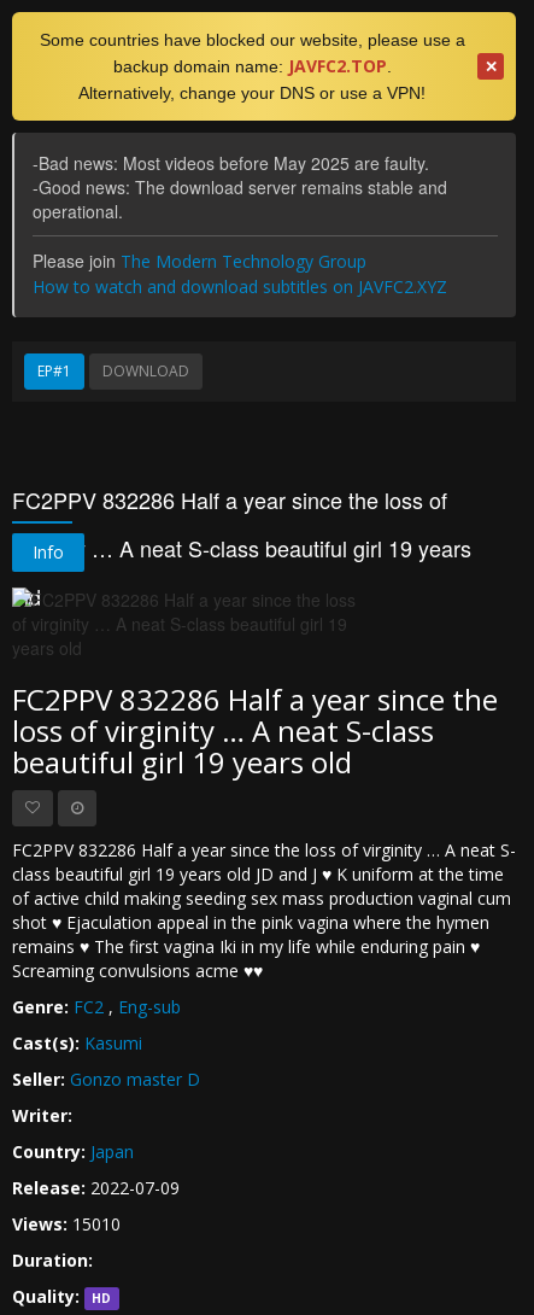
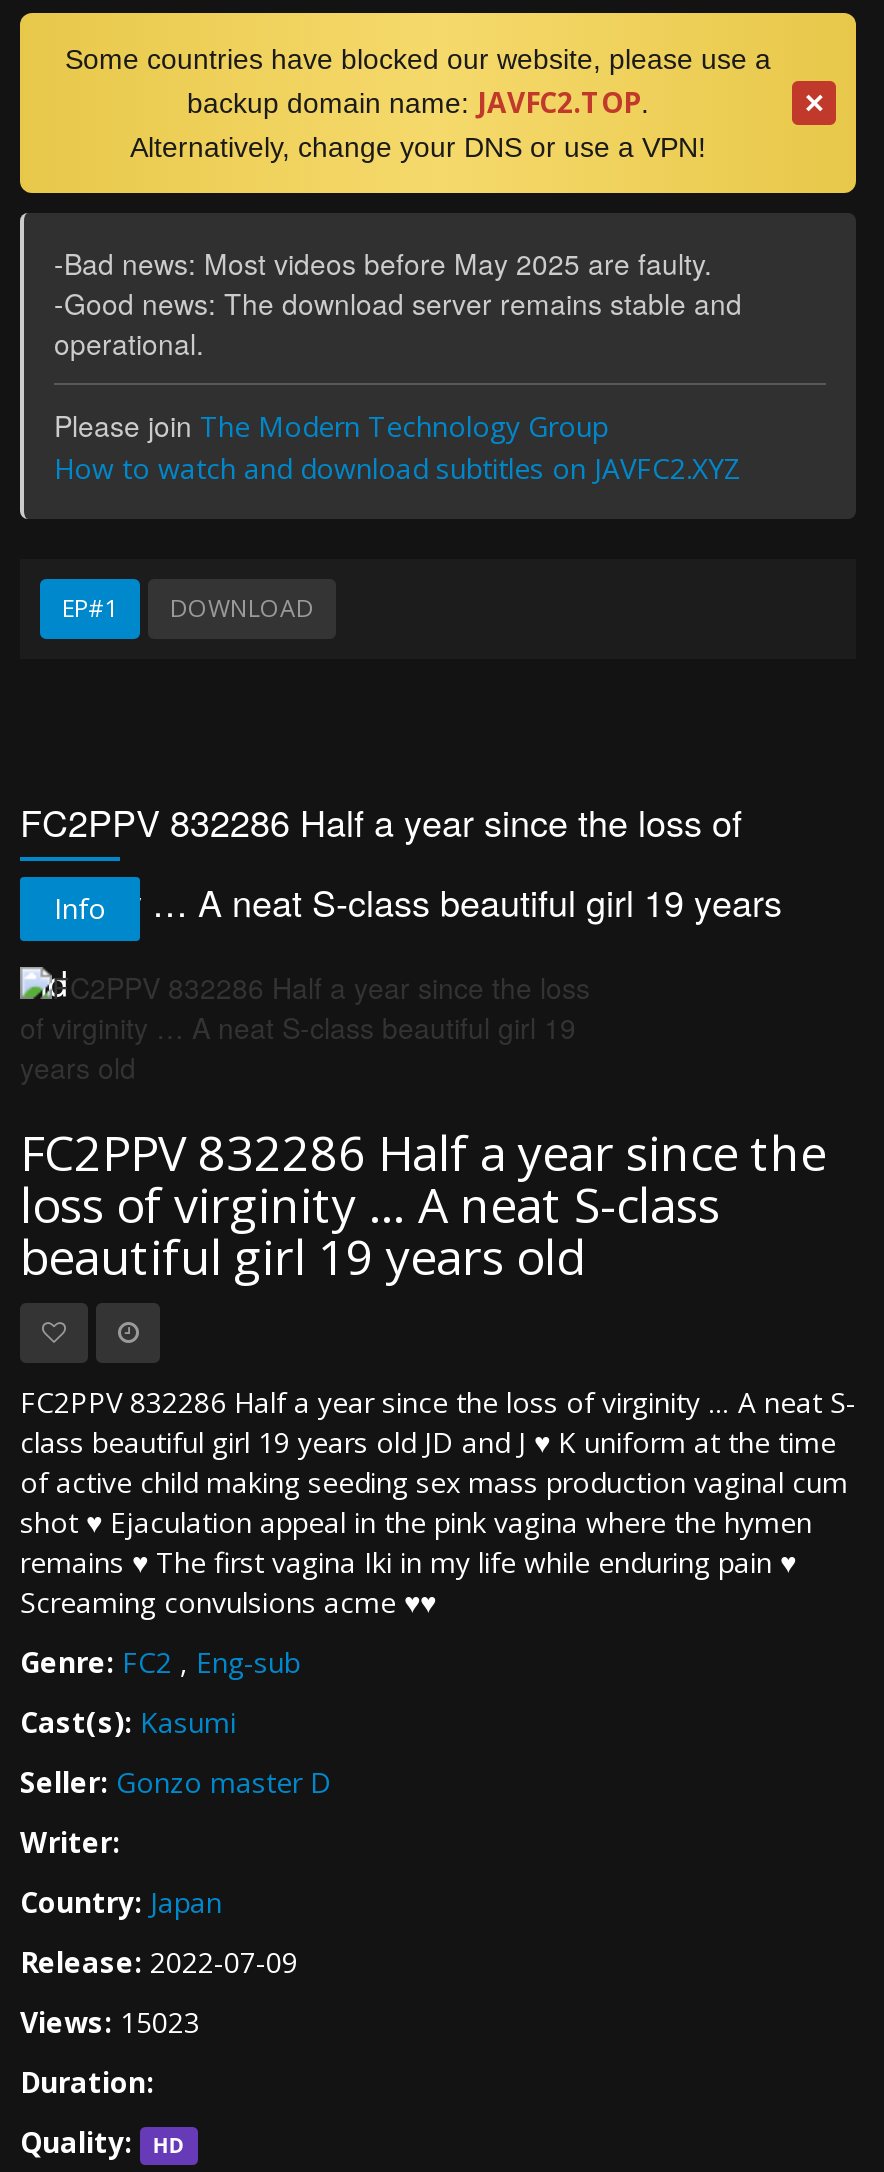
- Views: 15010
+ Views: 15023
